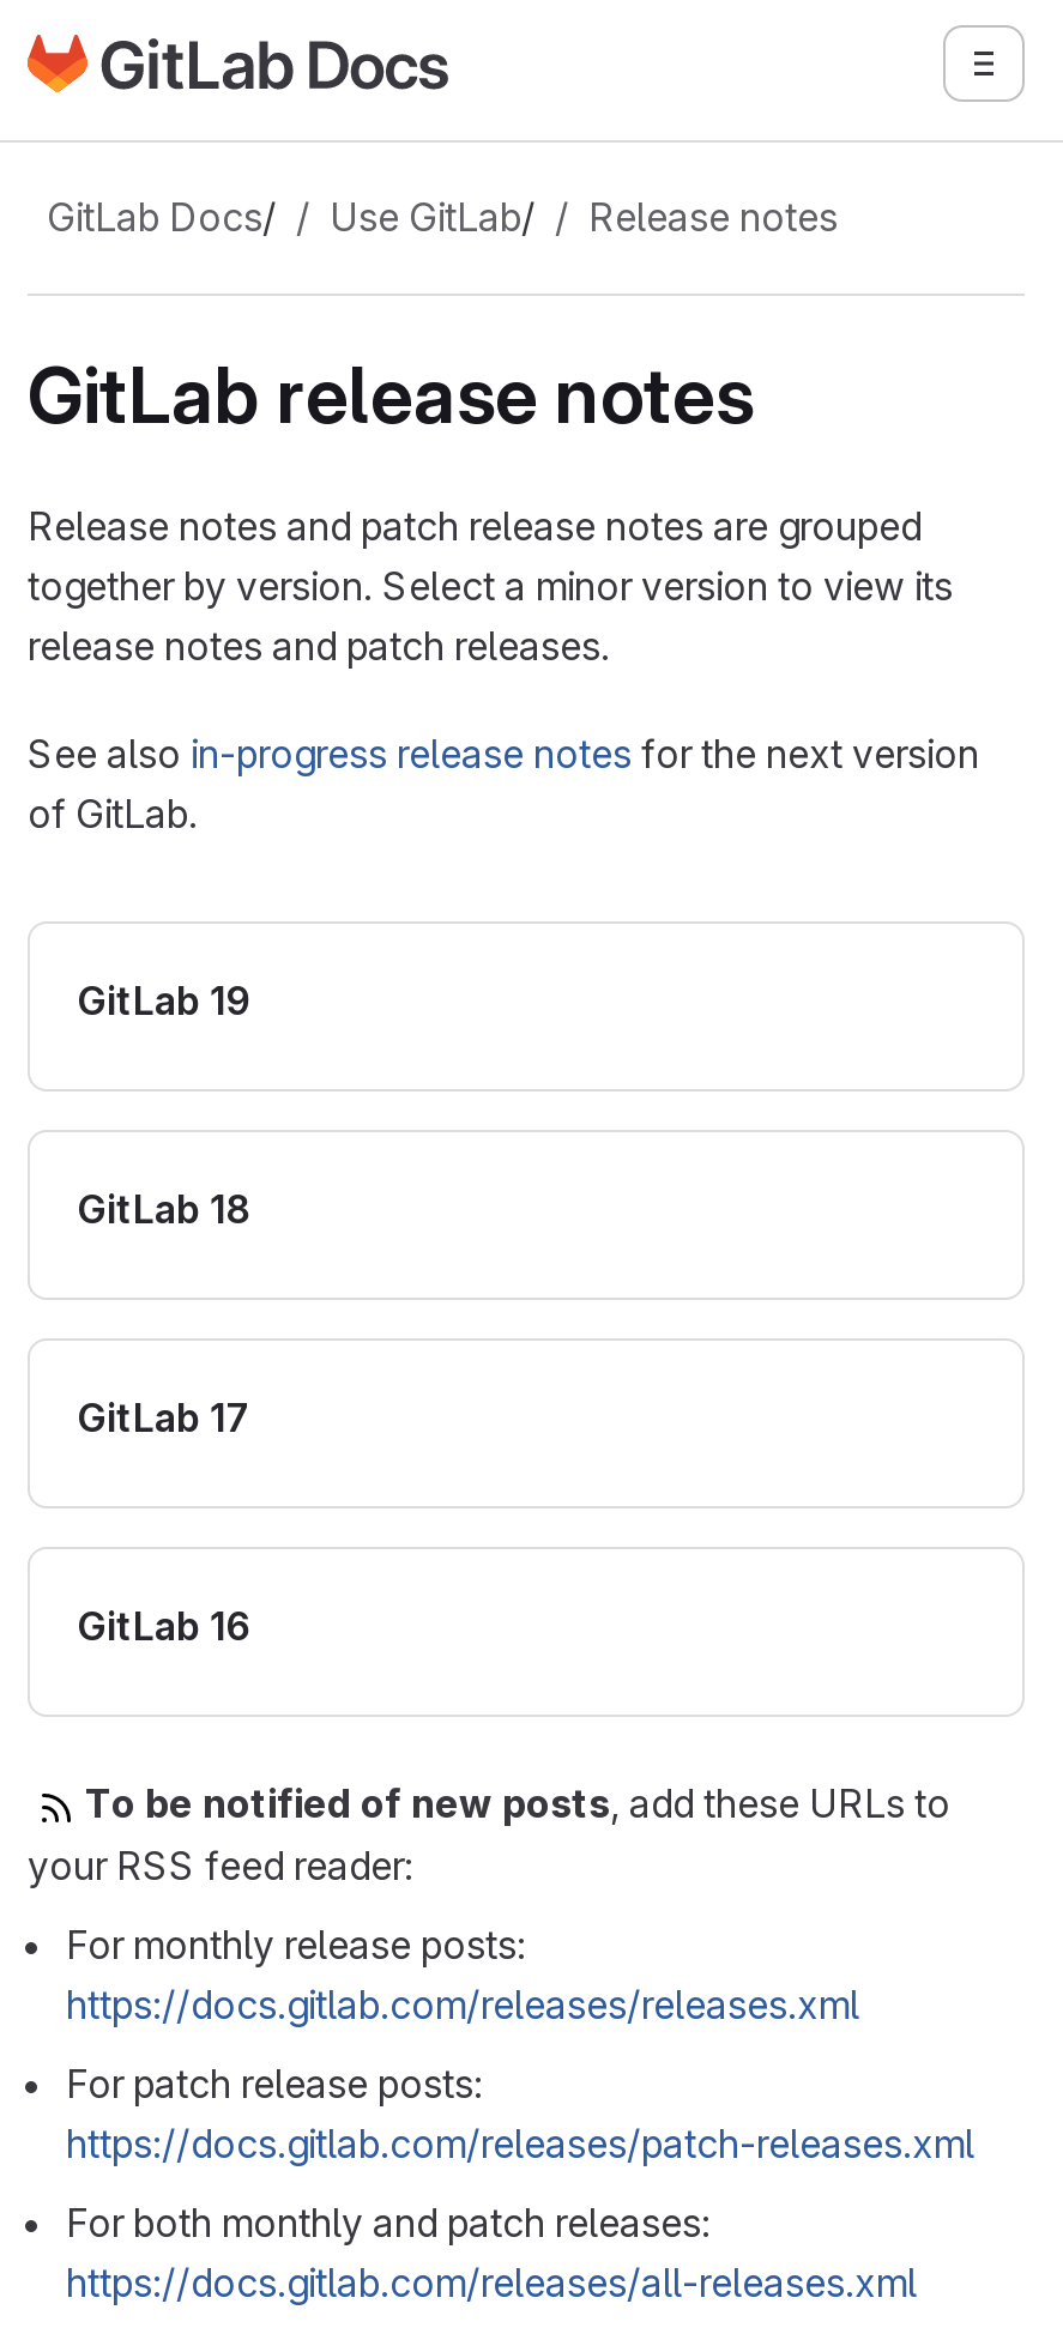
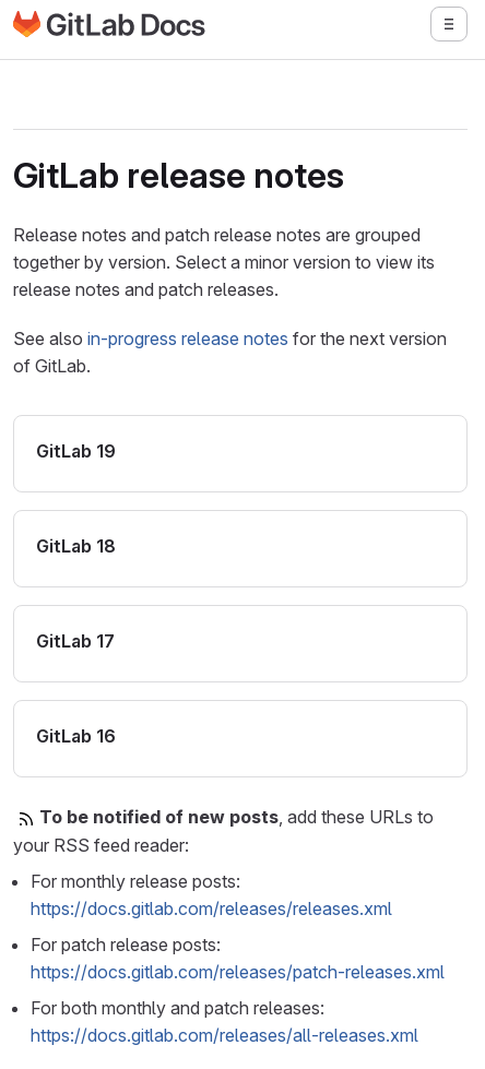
- GitLab Docs/
- Use GitLab/
- Release notes
